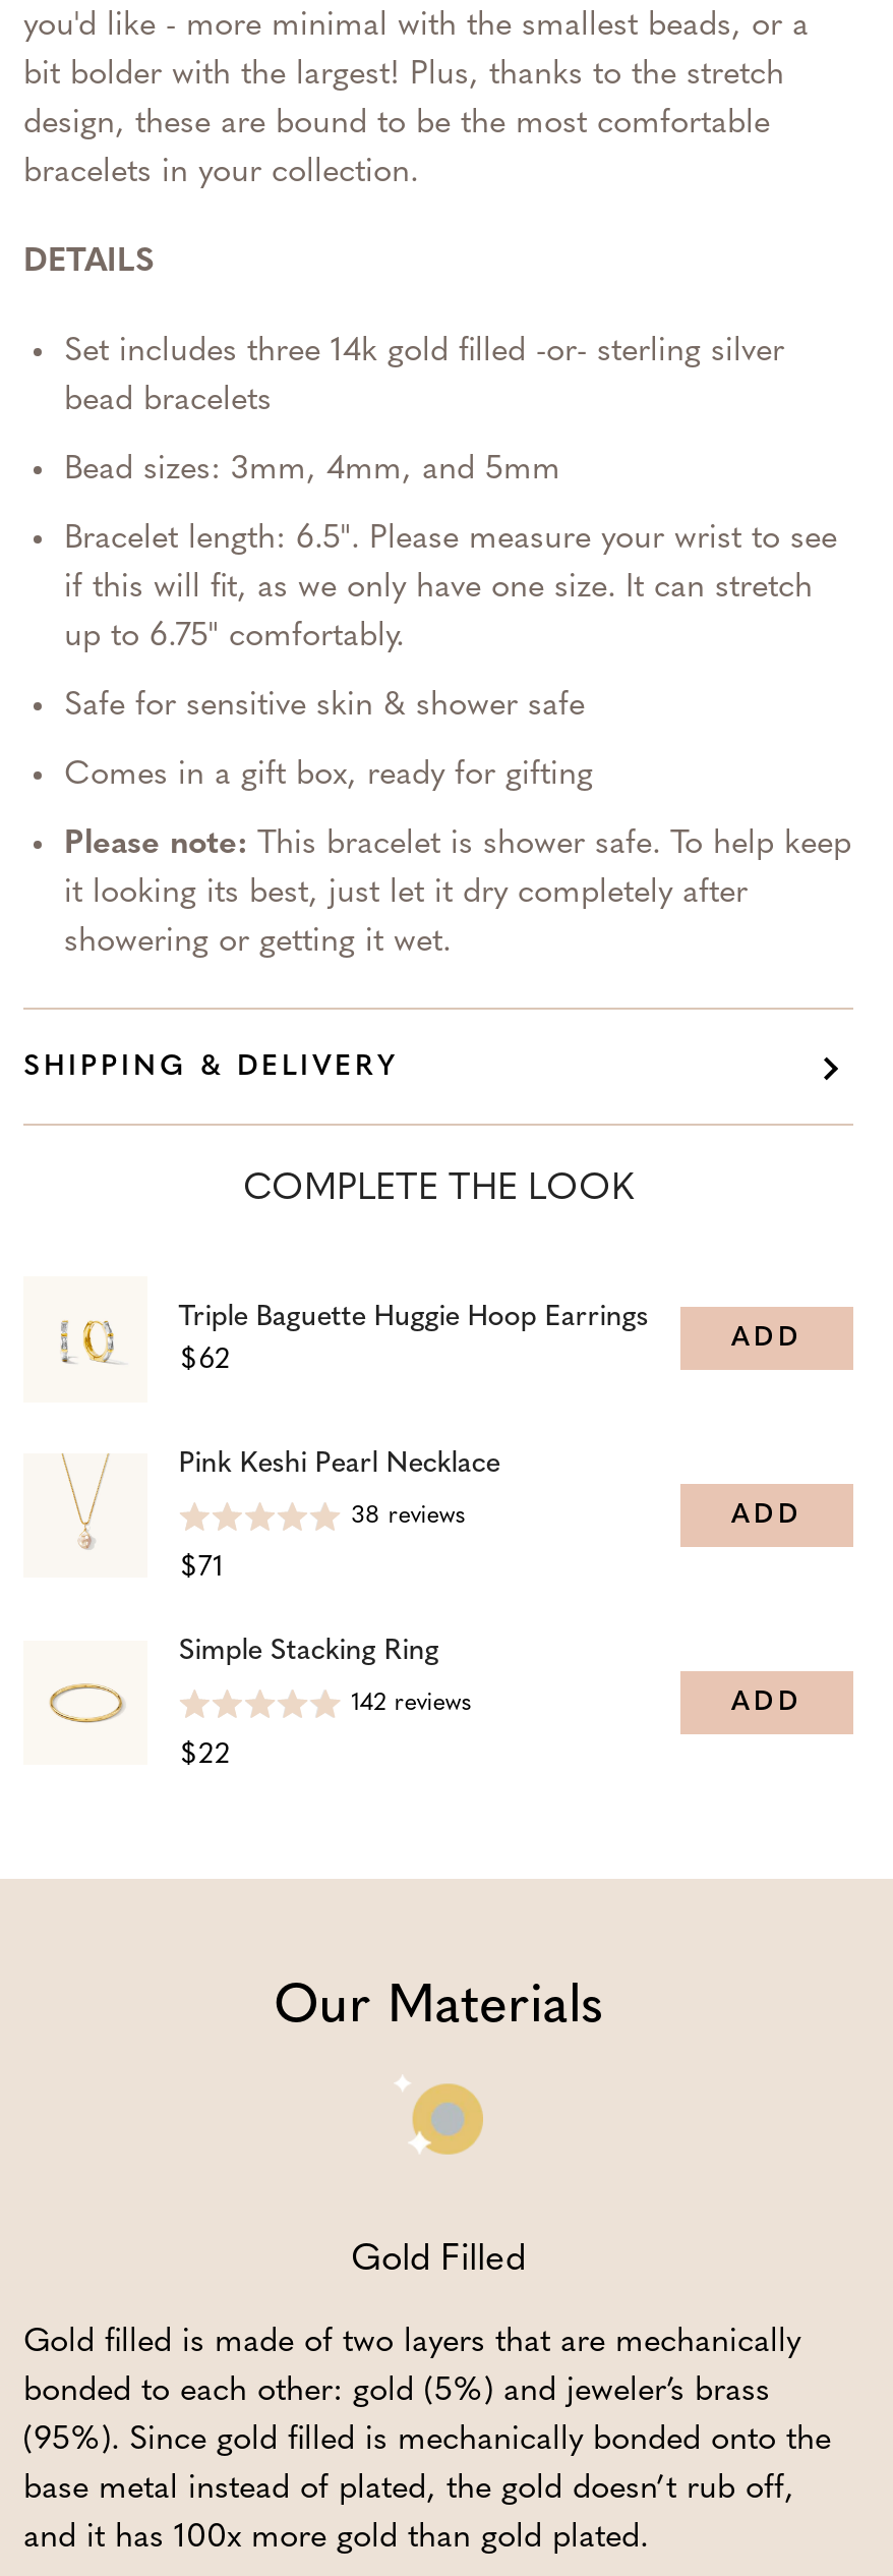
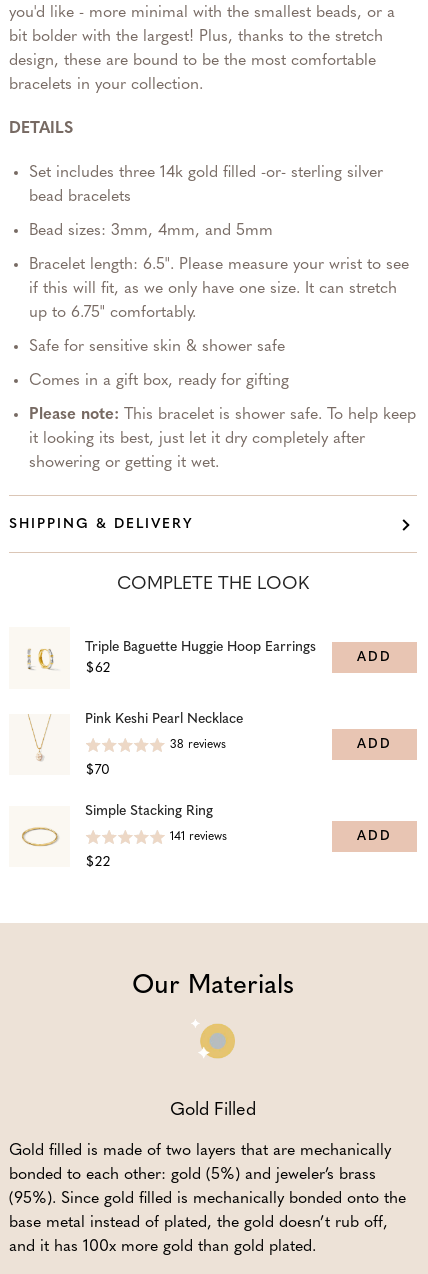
- $71
+ $70

- 142 reviews
+ 141 reviews
